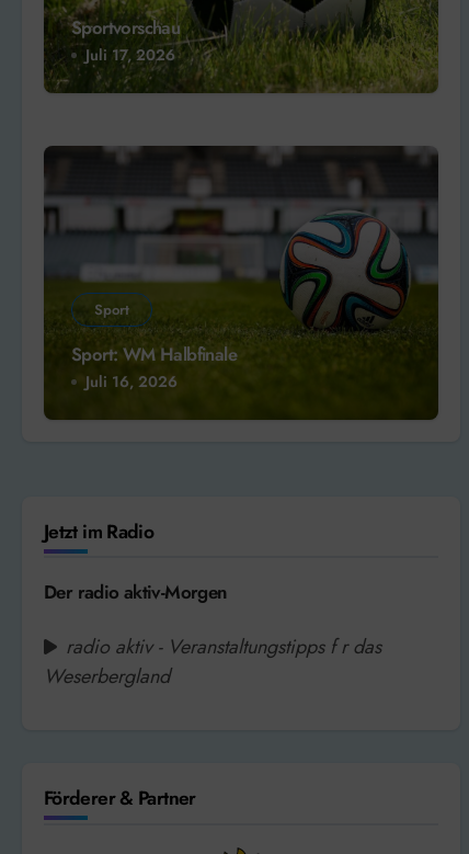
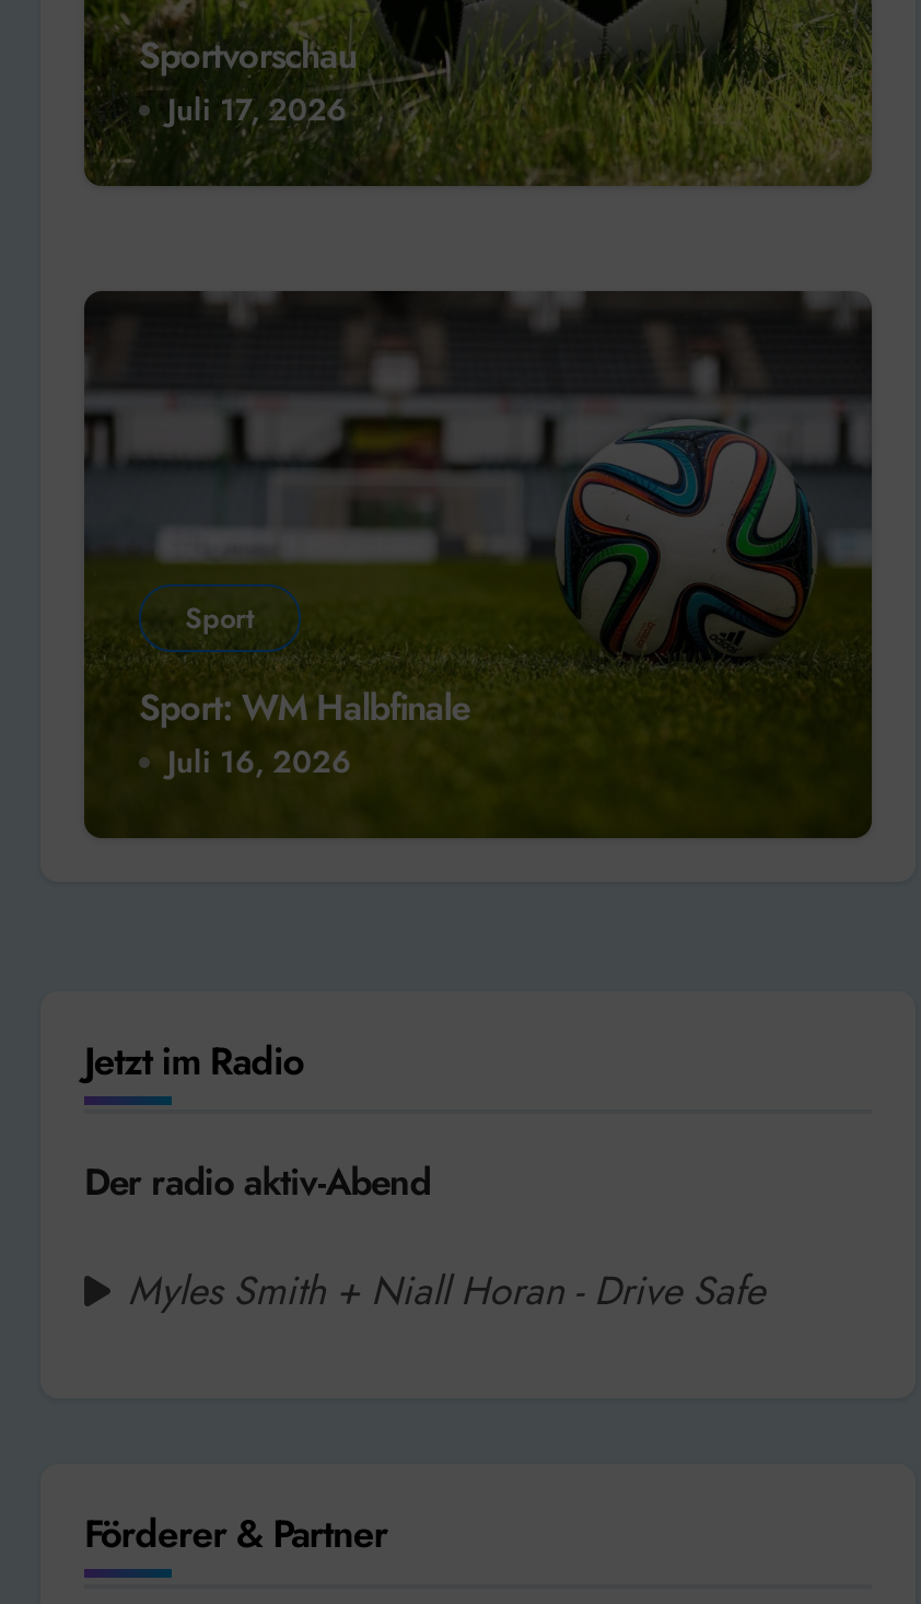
- Der radio aktiv-Morgen
+ Der radio aktiv-Abend

- radio aktiv - Veranstaltungstipps f r das
- Weserbergland
+ Myles Smith + Niall Horan - Drive Safe
